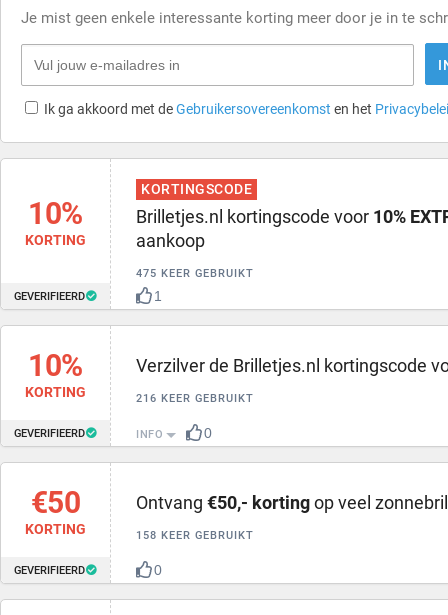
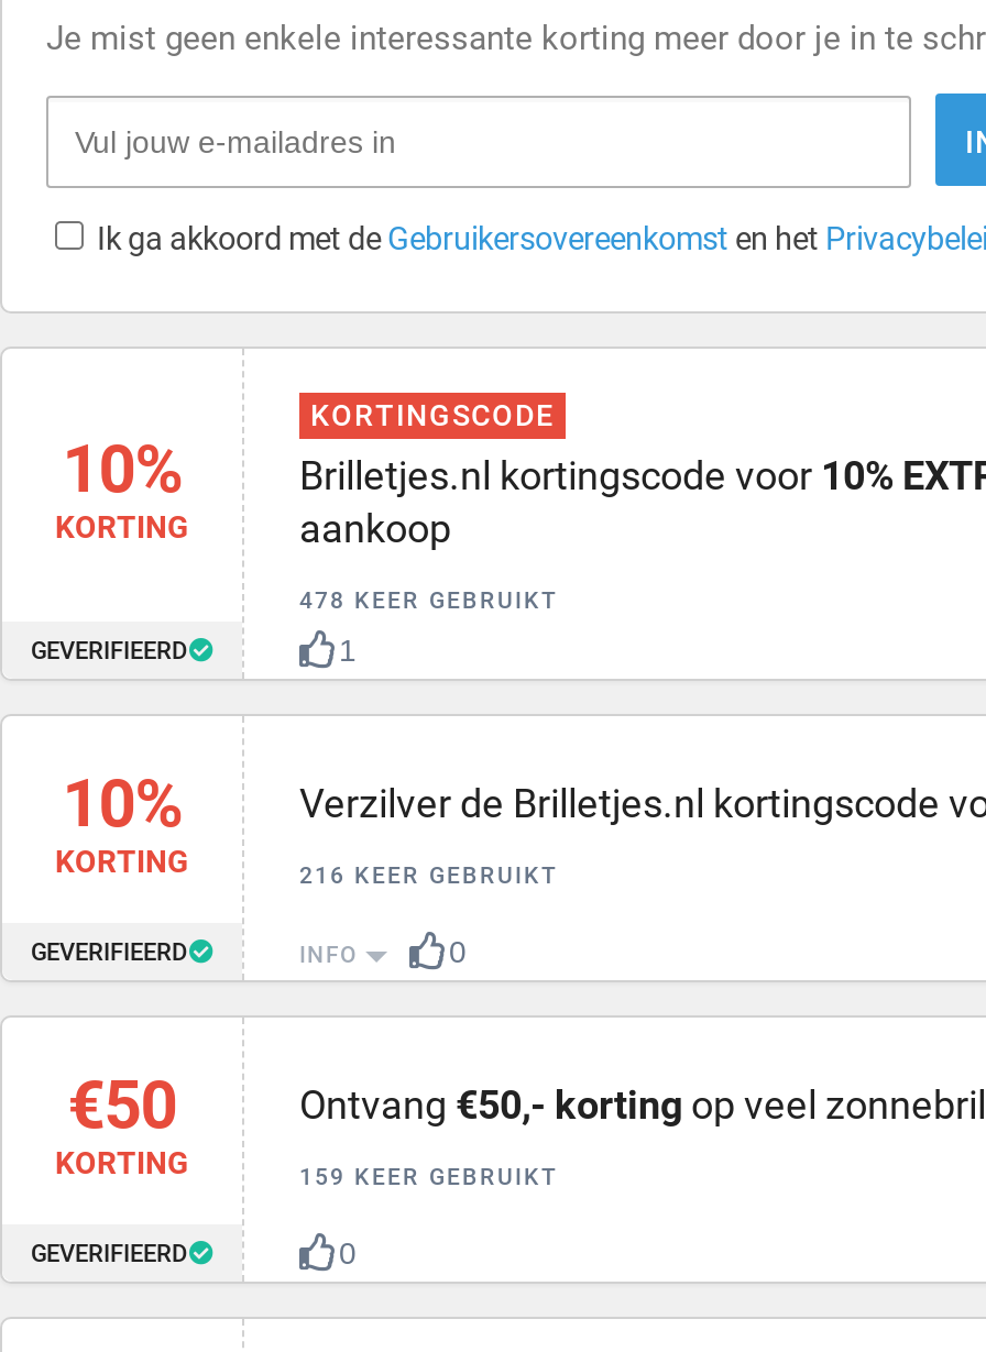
- 475 KEER GEBRUIKT
+ 478 KEER GEBRUIKT

- 158 KEER GEBRUIKT
+ 159 KEER GEBRUIKT
